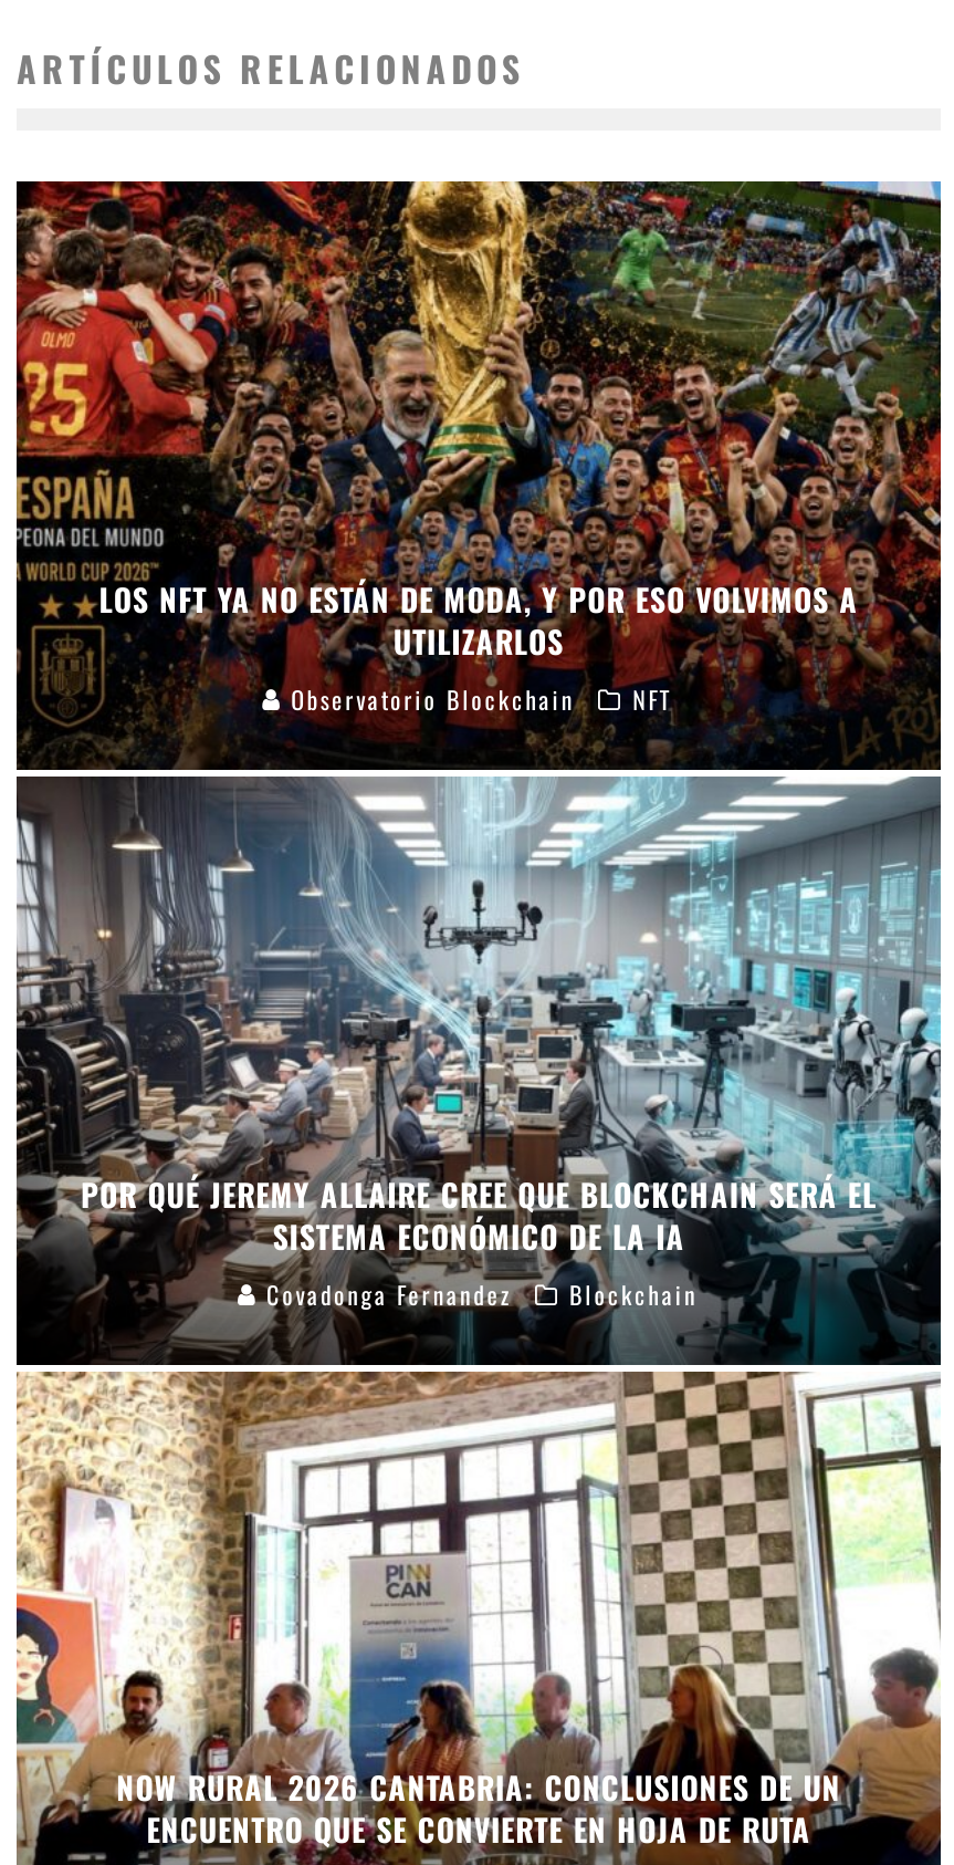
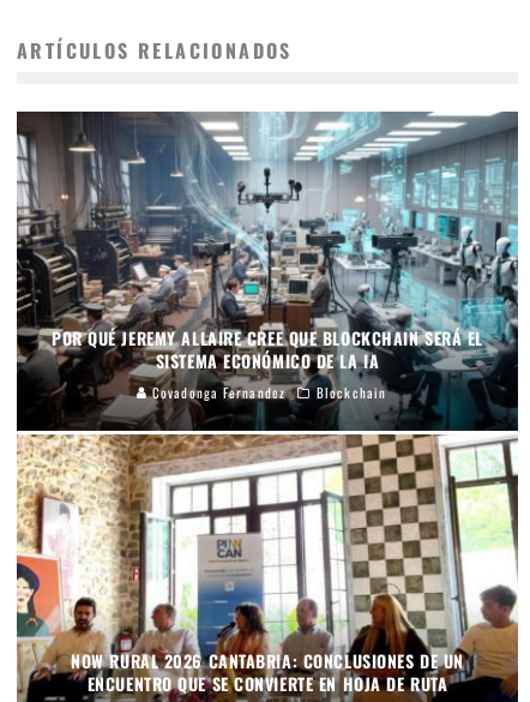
- [image]
- LOS NFT YA NO ESTÁN DE MODA, Y POR ESO VOLVIMOS A
- UTILIZARLOS
- Observatorio Blockchain
- NFT
